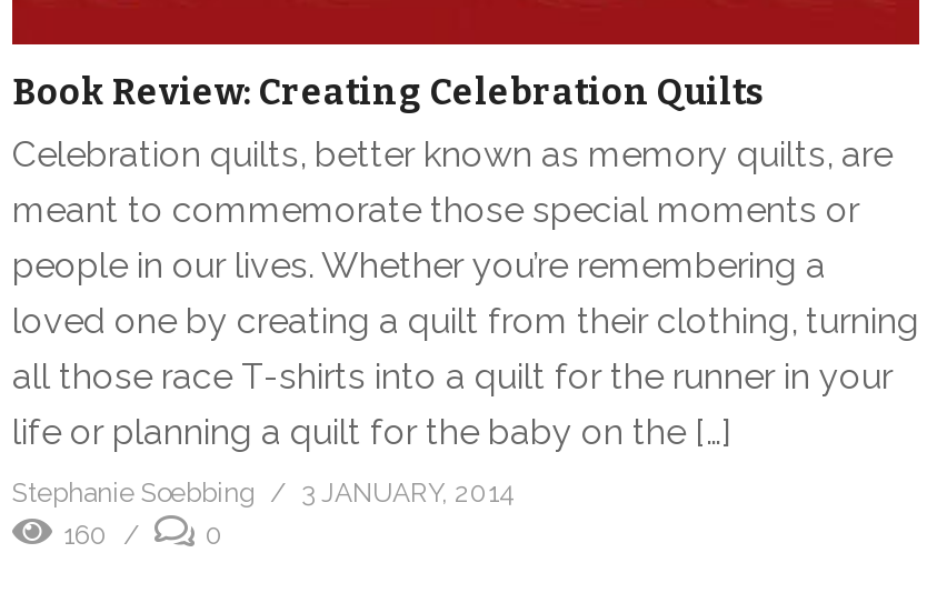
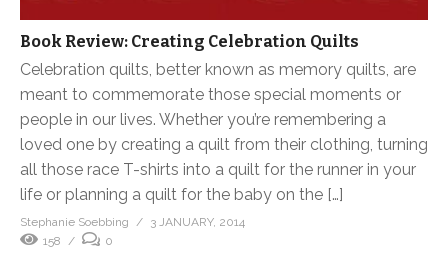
- 160
+ 158
